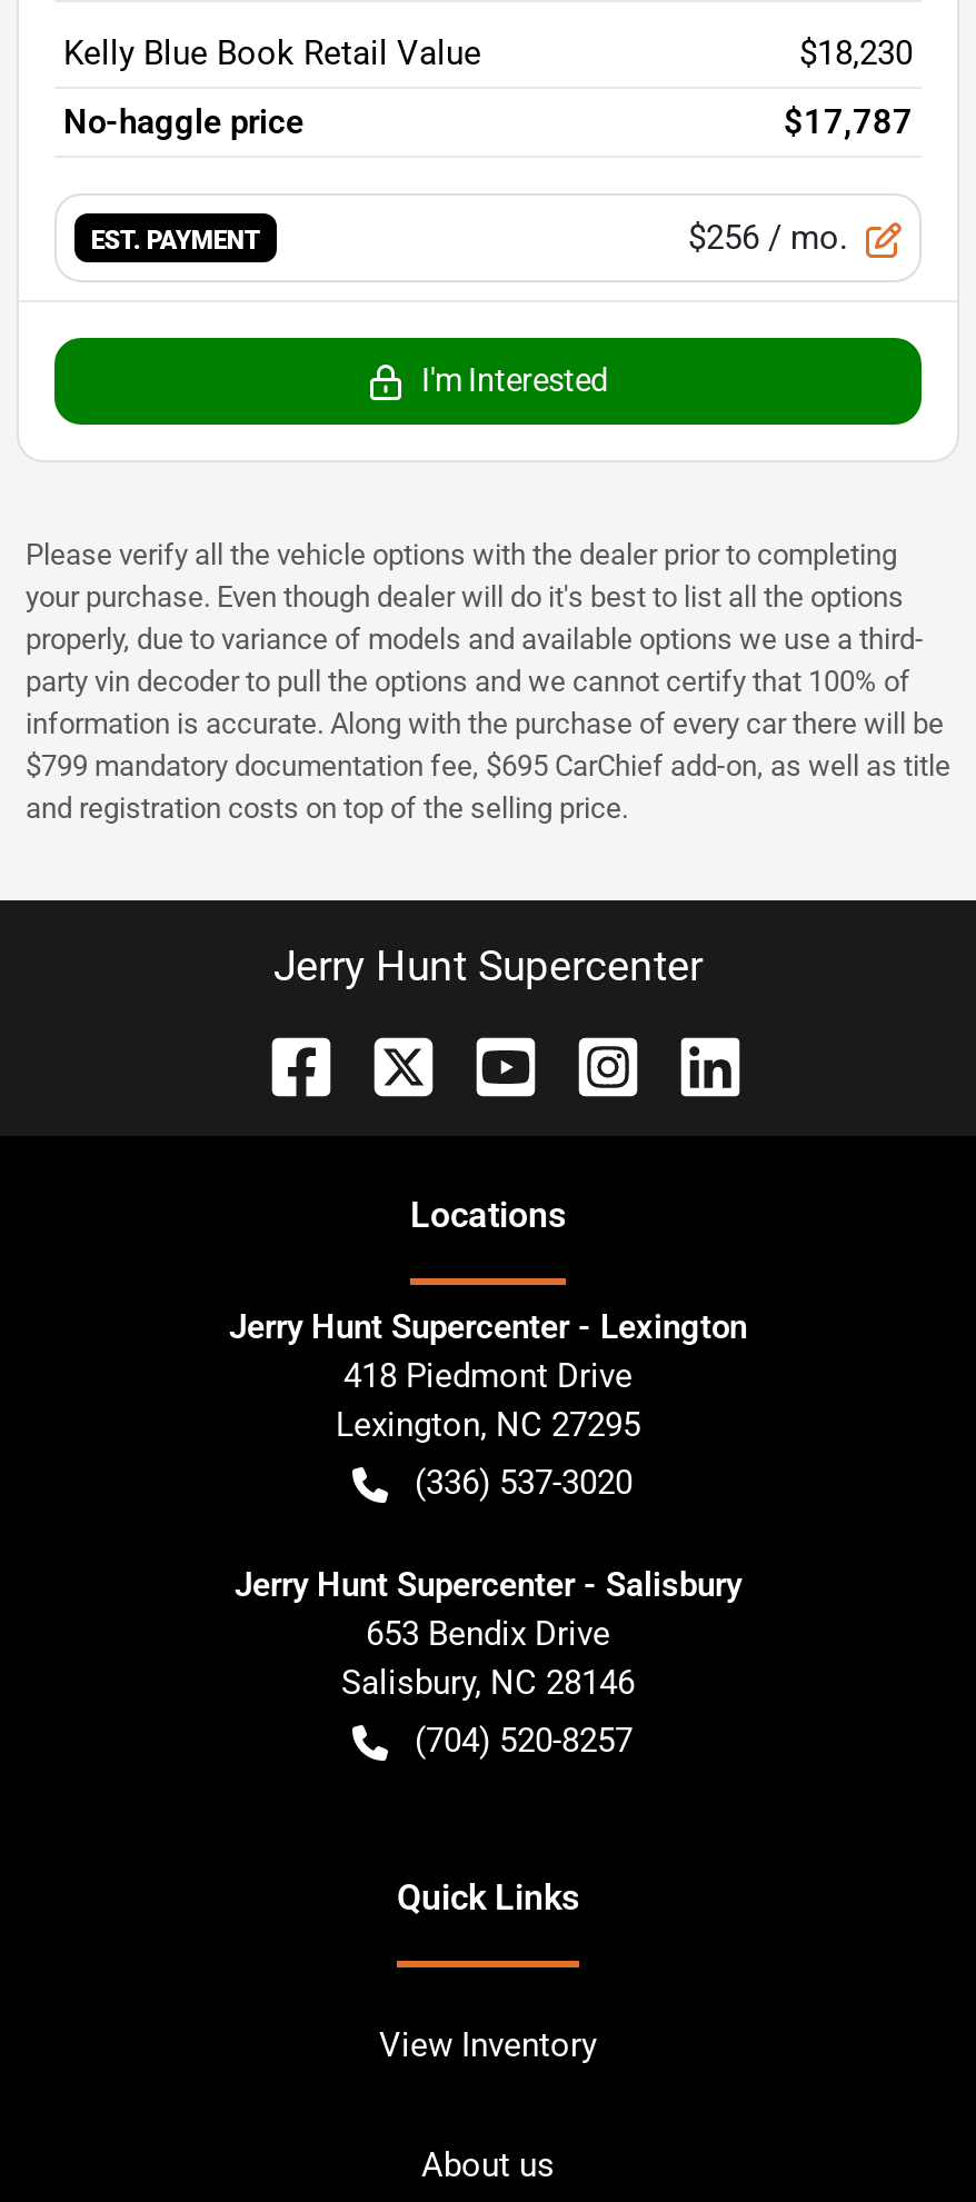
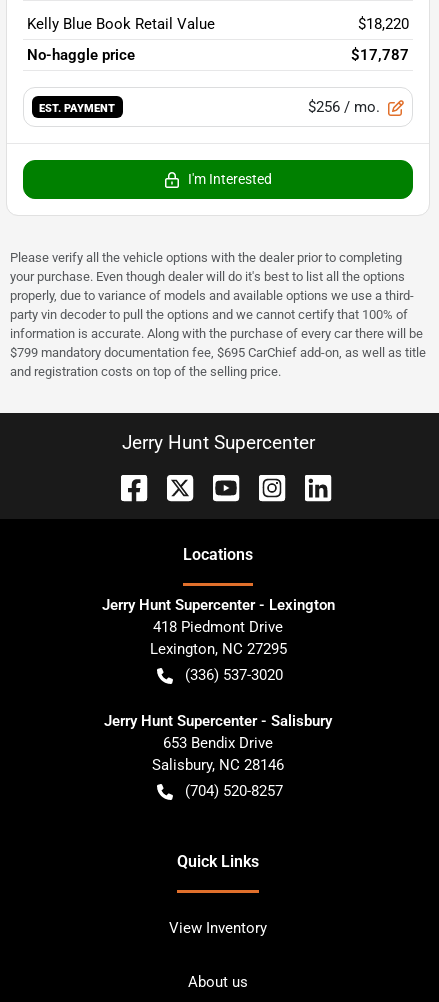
- $18,230
+ $18,220
